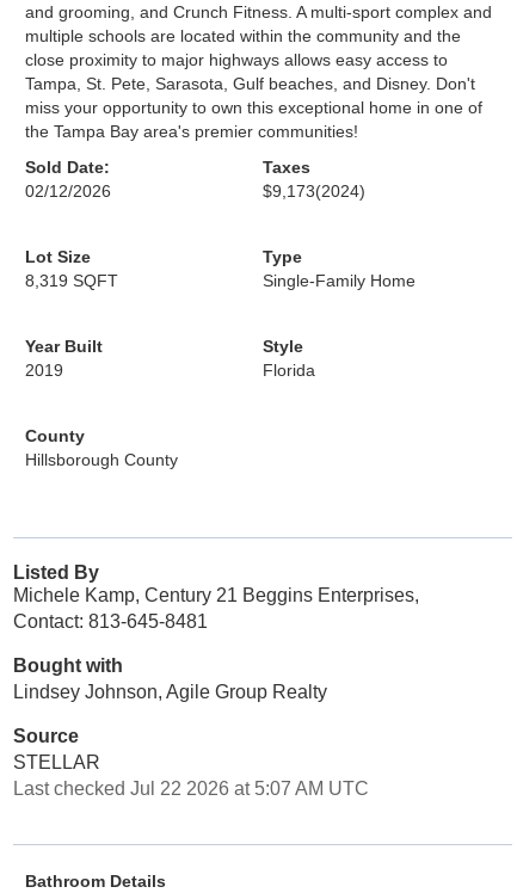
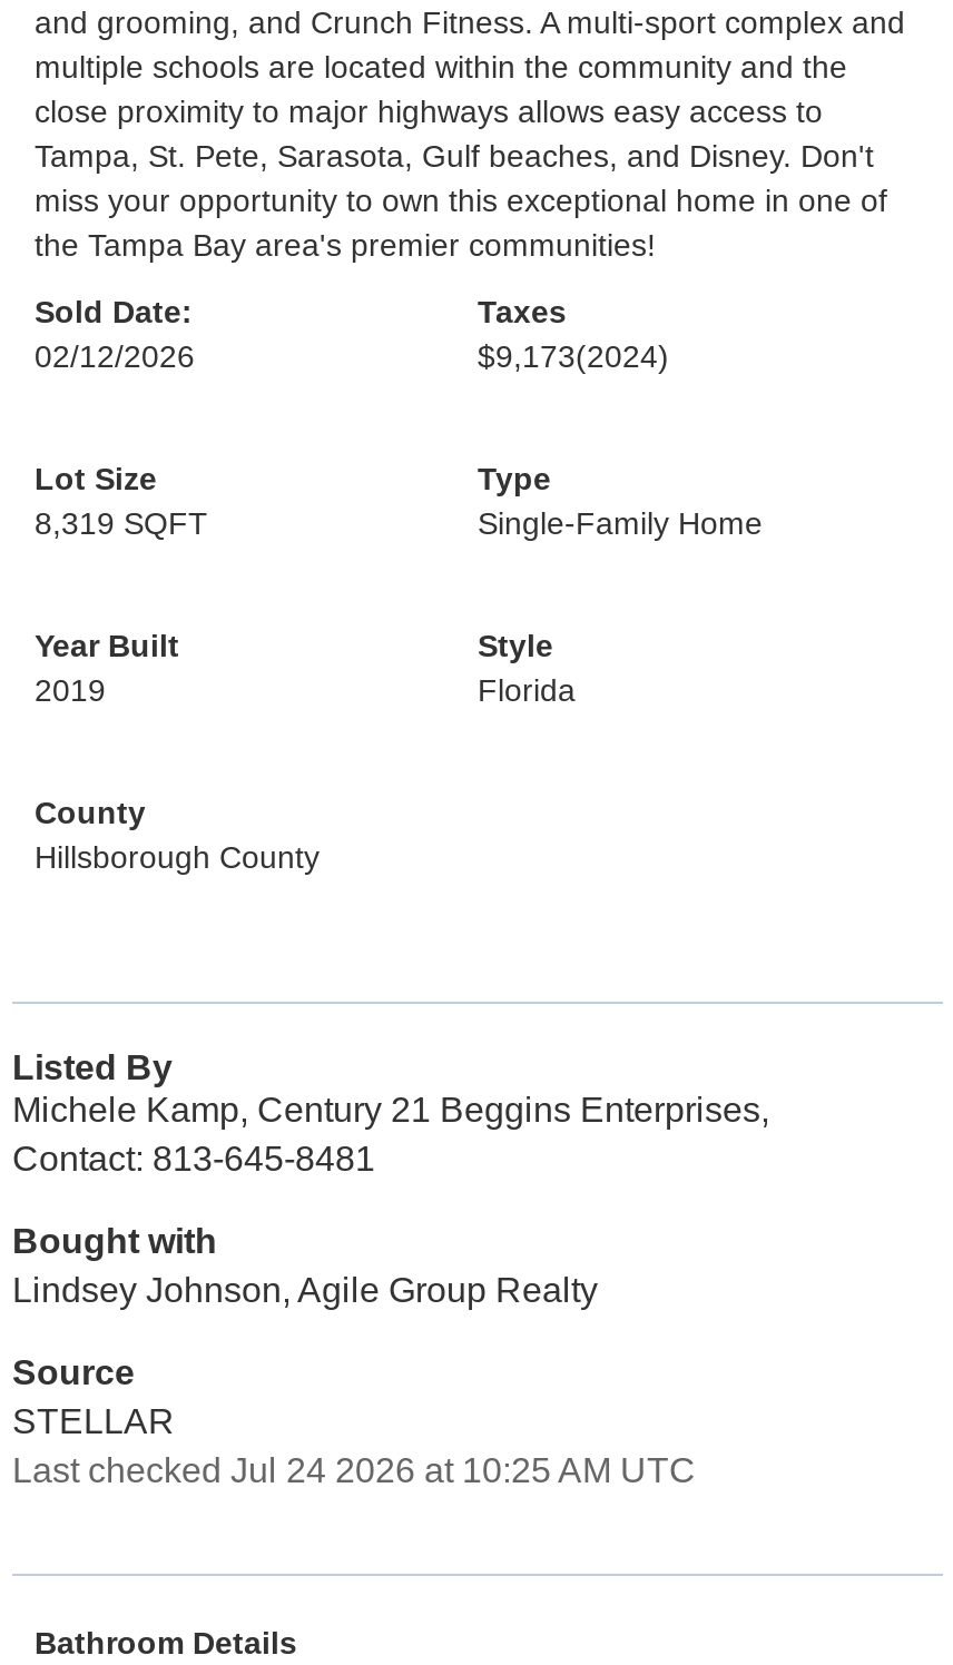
- Last checked Jul 22 2026 at 5:07 AM UTC
+ Last checked Jul 24 2026 at 10:25 AM UTC
